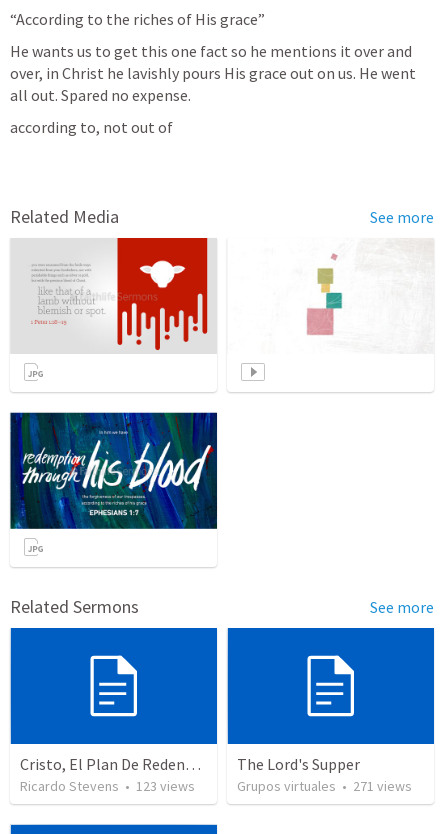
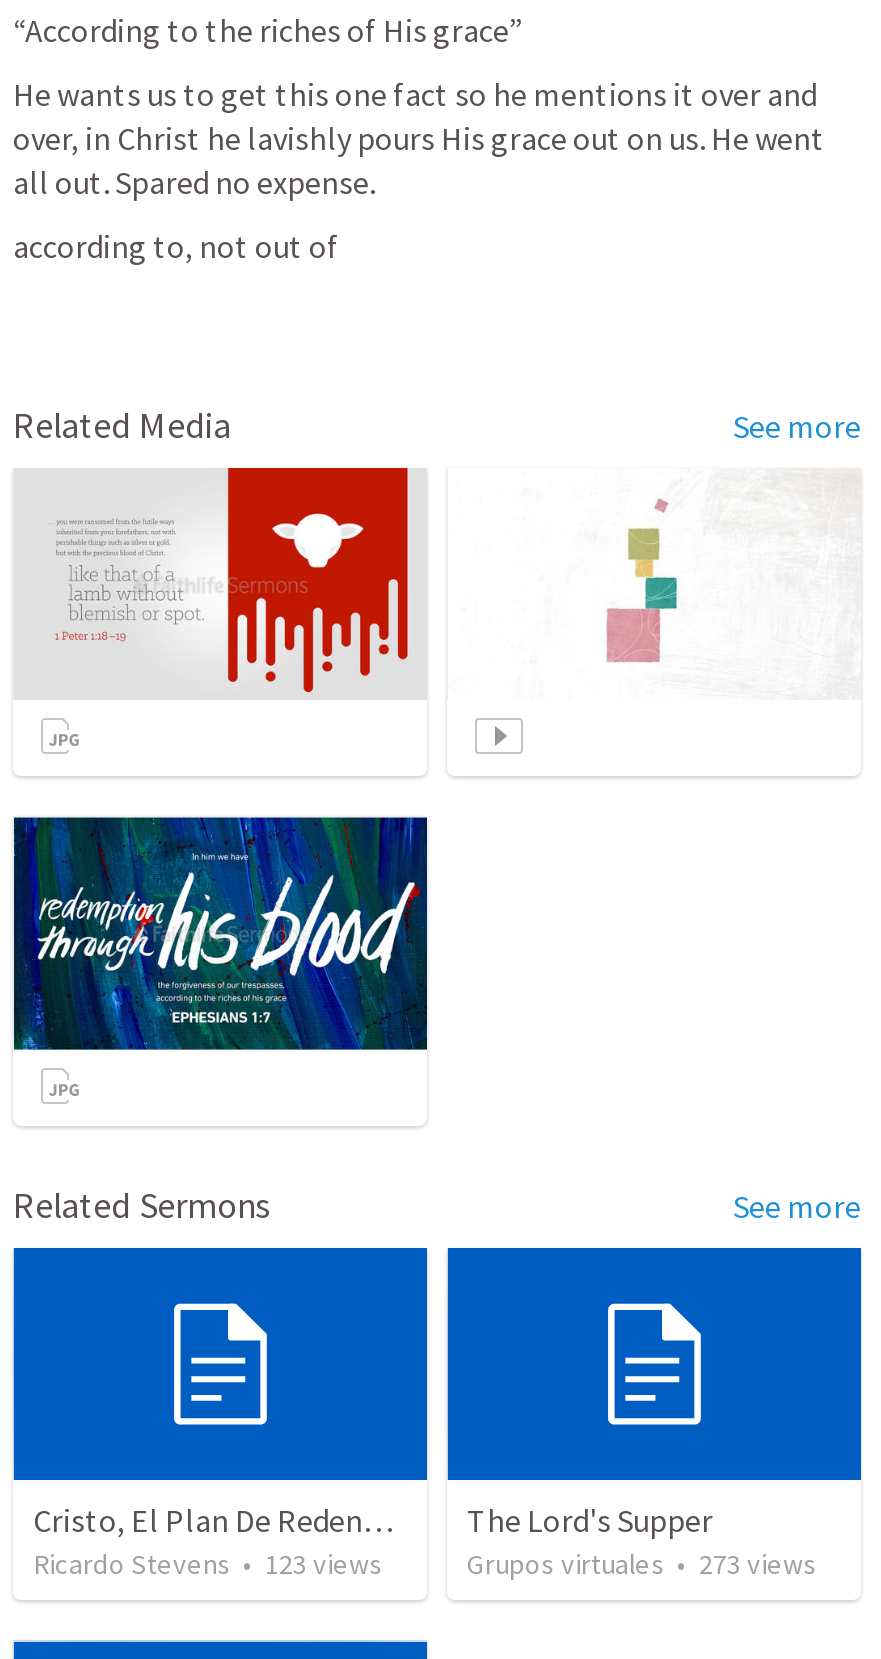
- Grupos virtuales • 271 views
+ Grupos virtuales • 273 views
